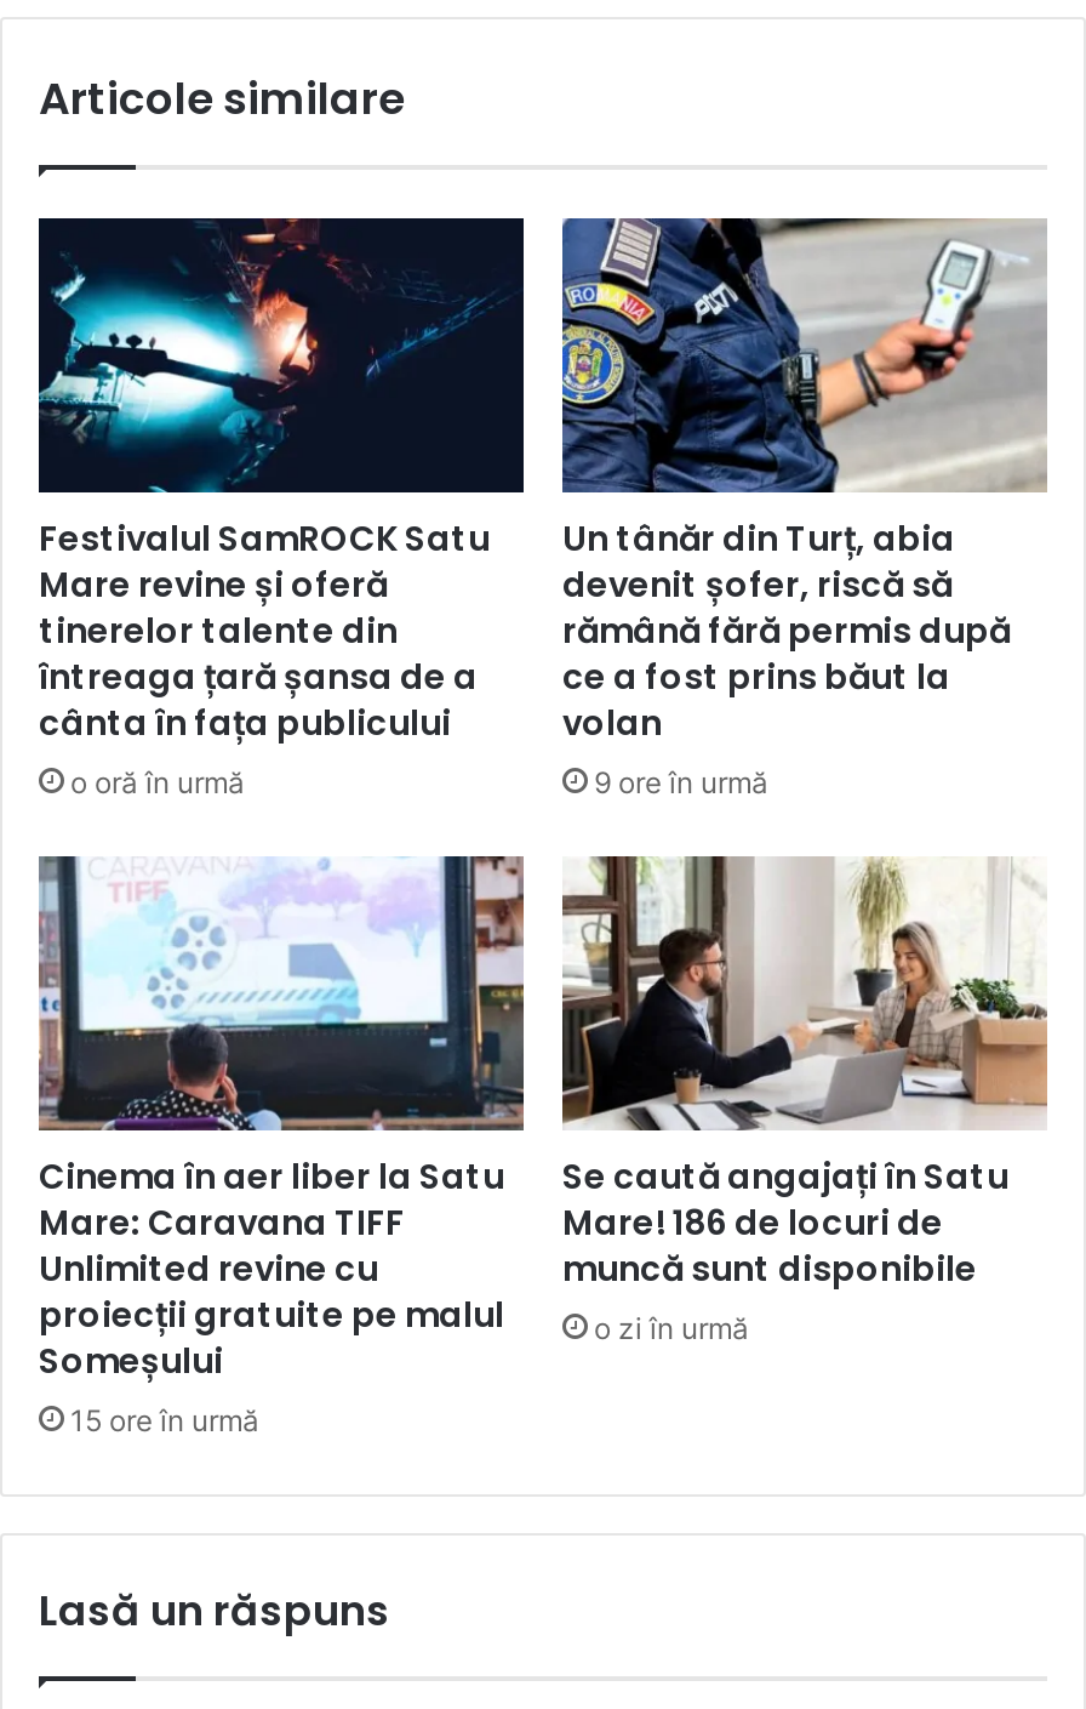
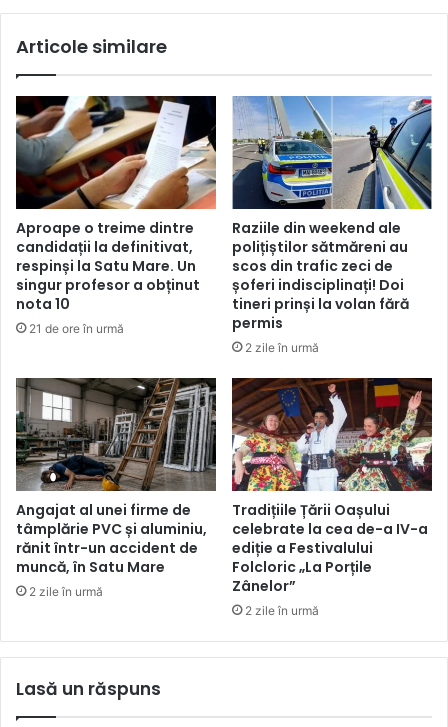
- [image]
- Festivalul SamROCK Satu
- Mare revine și oferă
- tinerelor talente din
- întreaga țară șansa de a
- cânta în fața publicului
- o oră în urmă
+ [image]
+ Aproape o treime dintre
+ candidații la definitivat,
+ respinși la Satu Mare. Un
+ singur profesor a obținut
+ nota 10
+ 21 de ore în urmă

- [image]
- Un tânăr din Turț, abia
- devenit șofer, riscă să
- rămână fără permis după
- ce a fost prins băut la
- volan
- 9 ore în urmă
+ [image]
+ Raziile din weekend ale
+ polițiștilor sătmăreni au
+ scos din trafic zeci de
+ șoferi indisciplinați! Doi
+ tineri prinși la volan fără
+ permis
+ 2 zile în urmă

- [image]
- Cinema în aer liber la Satu
- Mare: Caravana TIFF
- Unlimited revine cu
- proiecții gratuite pe malul
- Someșului
- 15 ore în urmă
+ [image]
+ Angajat al unei firme de
+ tâmplărie PVC și aluminiu,
+ rănit într-un accident de
+ muncă, în Satu Mare
+ 2 zile în urmă

- [image]
- Se caută angajați în Satu
- Mare! 186 de locuri de
- muncă sunt disponibile
- o zi în urmă
+ [image]
+ Tradițiile Țării Oașului
+ celebrate la cea de-a IV-a
+ ediție a Festivalului
+ Folcloric „La Porțile
+ Zânelor”
+ 2 zile în urmă
